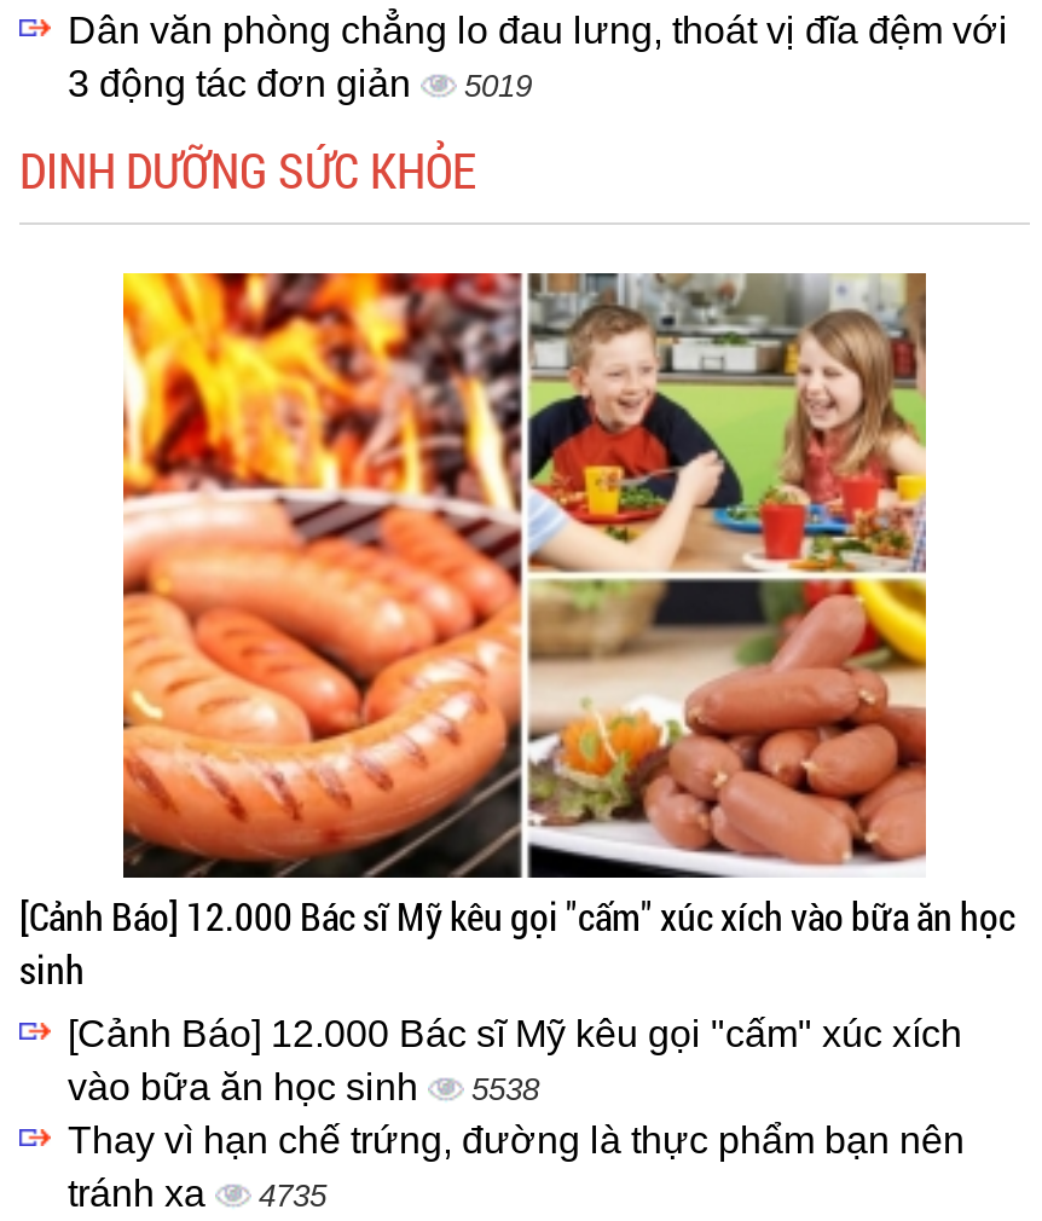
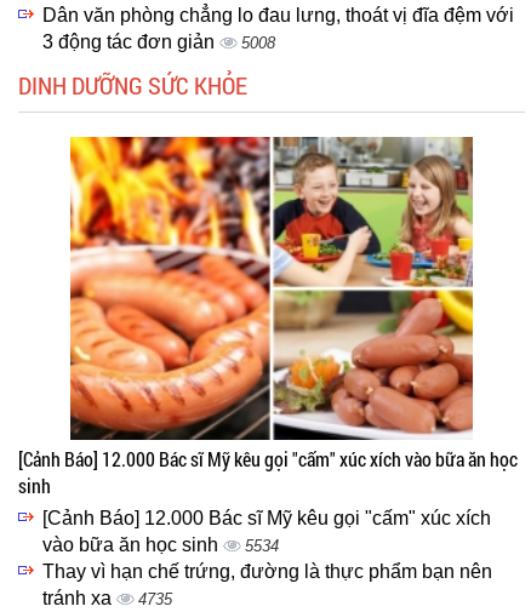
- 3 động tác đơn giản 5019
+ 3 động tác đơn giản 5008

- vào bữa ăn học sinh 5538
+ vào bữa ăn học sinh 5534
